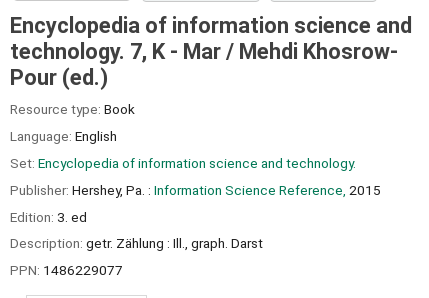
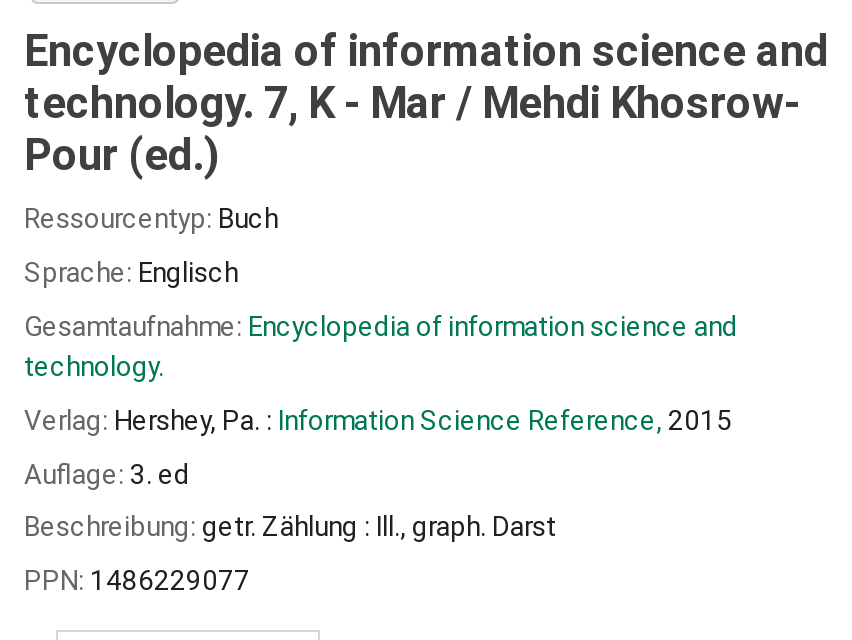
- Resource type: Book
+ Ressourcentyp: Buch

- Language: English
+ Sprache: Englisch

- Set: Encyclopedia of information science and technology.
+ Gesamtaufnahme: Encyclopedia of information science and
+ technology.

- Publisher: Hershey, Pa. : Information Science Reference, 2015
+ Verlag: Hershey, Pa. : Information Science Reference, 2015

- Edition: 3. ed
+ Auflage: 3. ed

- Description: getr. Zählung : Ill., graph. Darst
+ Beschreibung: getr. Zählung : Ill., graph. Darst
